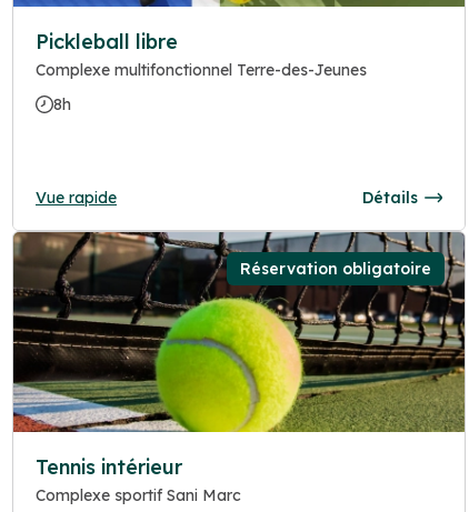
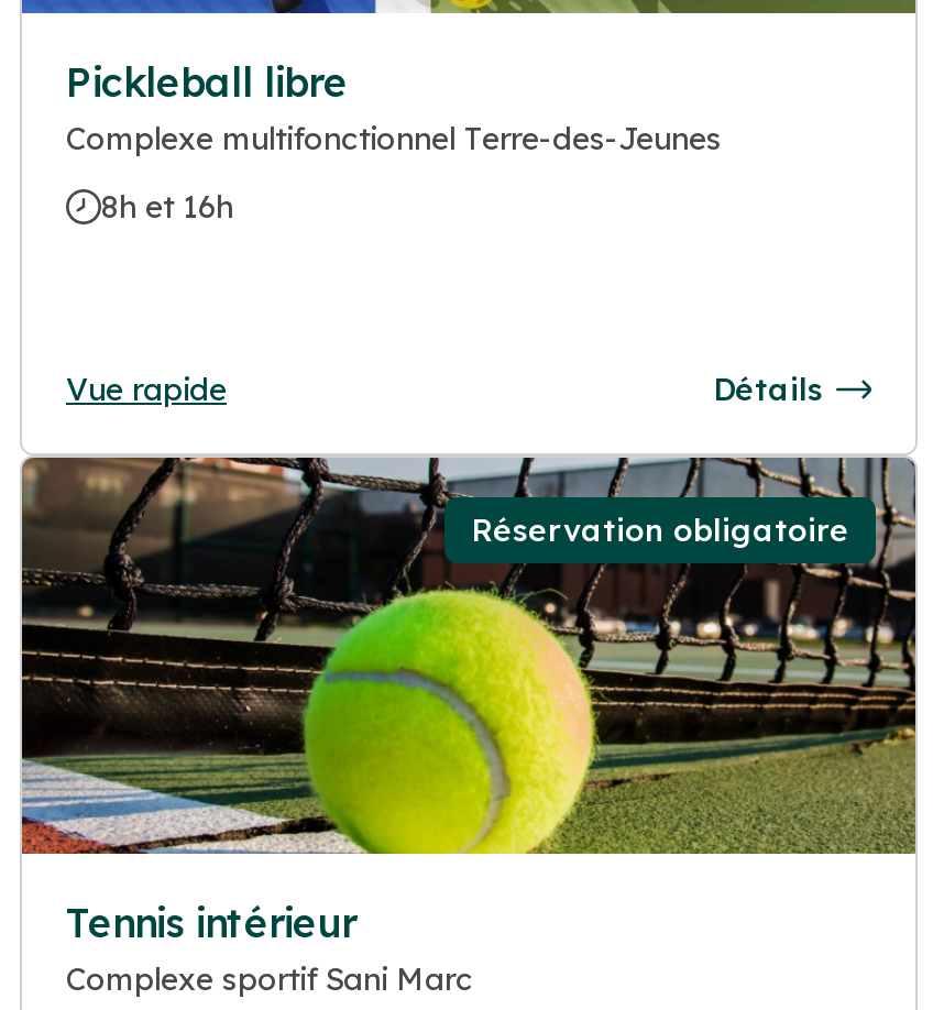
- 8h
+ 8h et 16h
